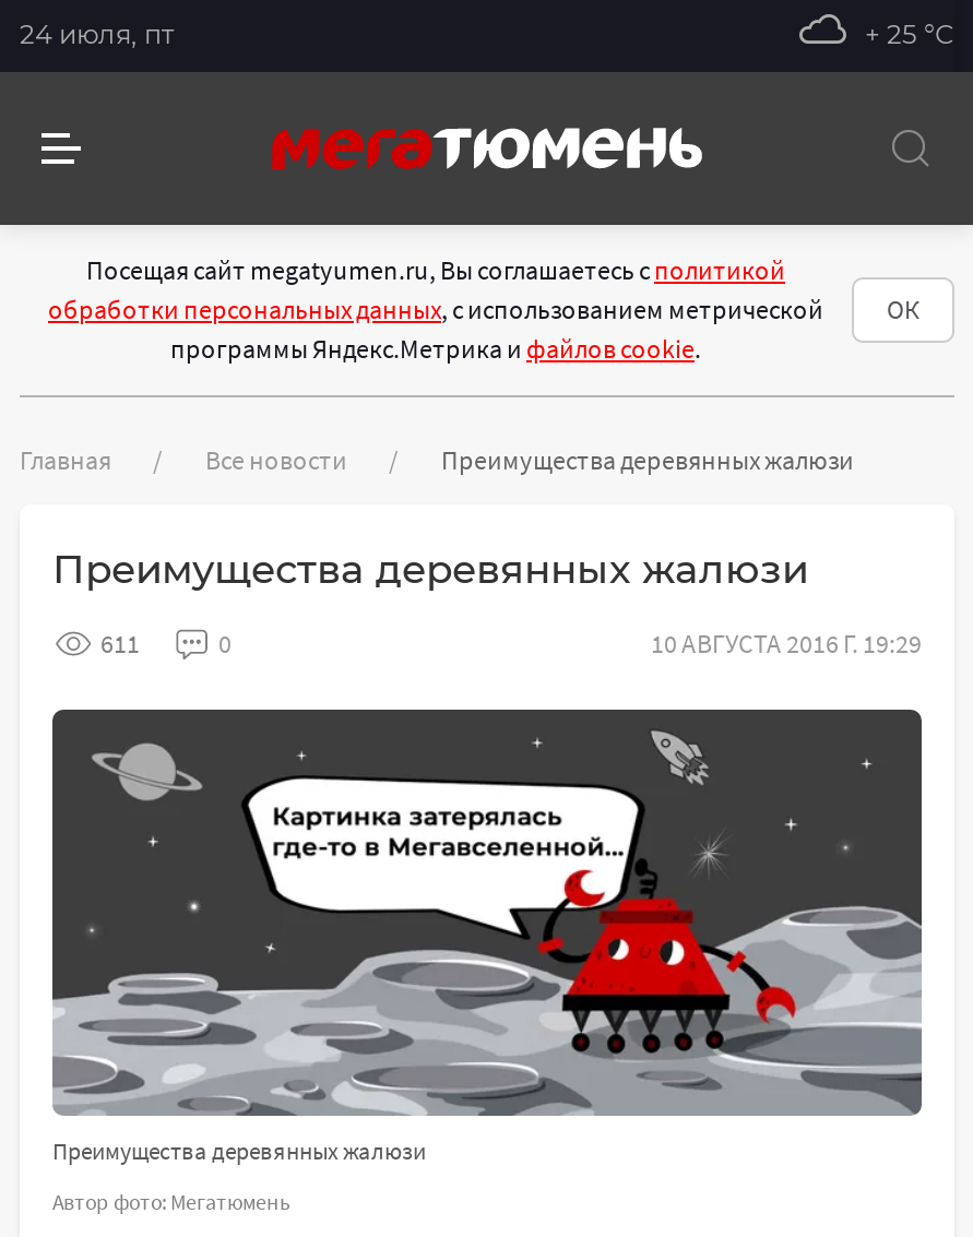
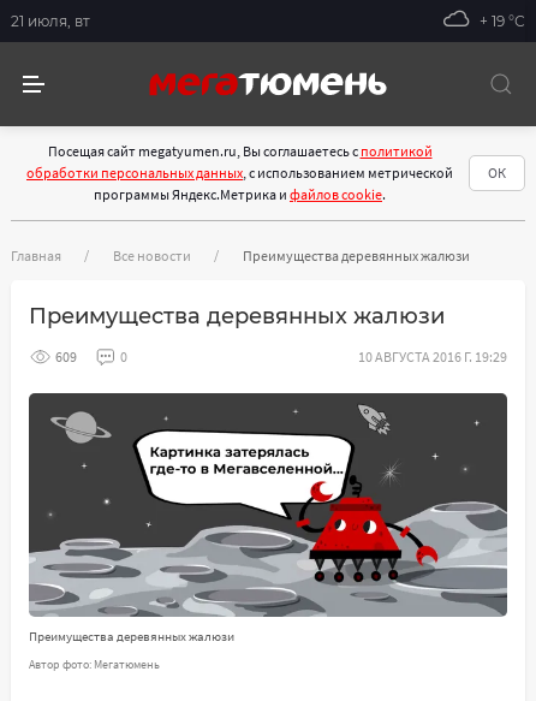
- 24 июля, пт
+ 21 июля, вт

- + 25 °С
+ + 19 °С

- 611
+ 609
